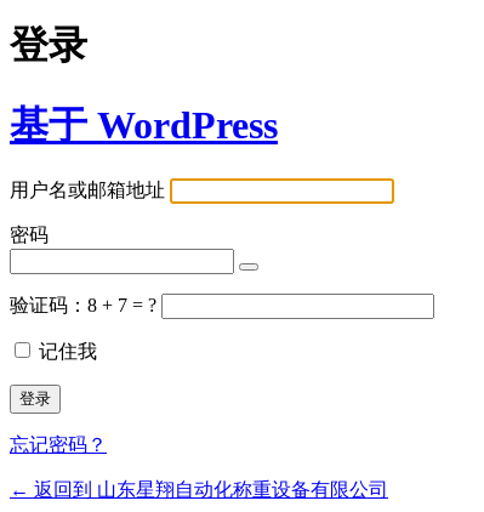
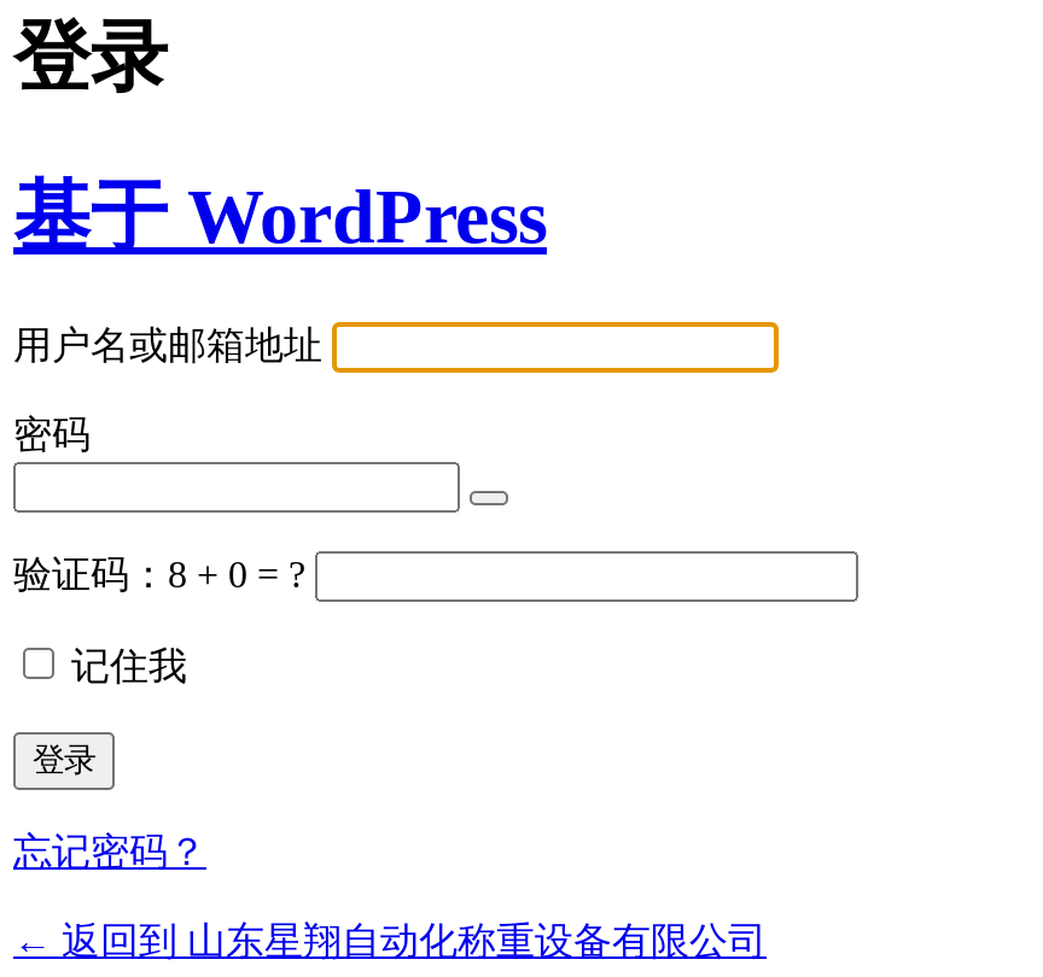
- 验证码：8 + 7 = ?
+ 验证码：8 + 0 = ?
